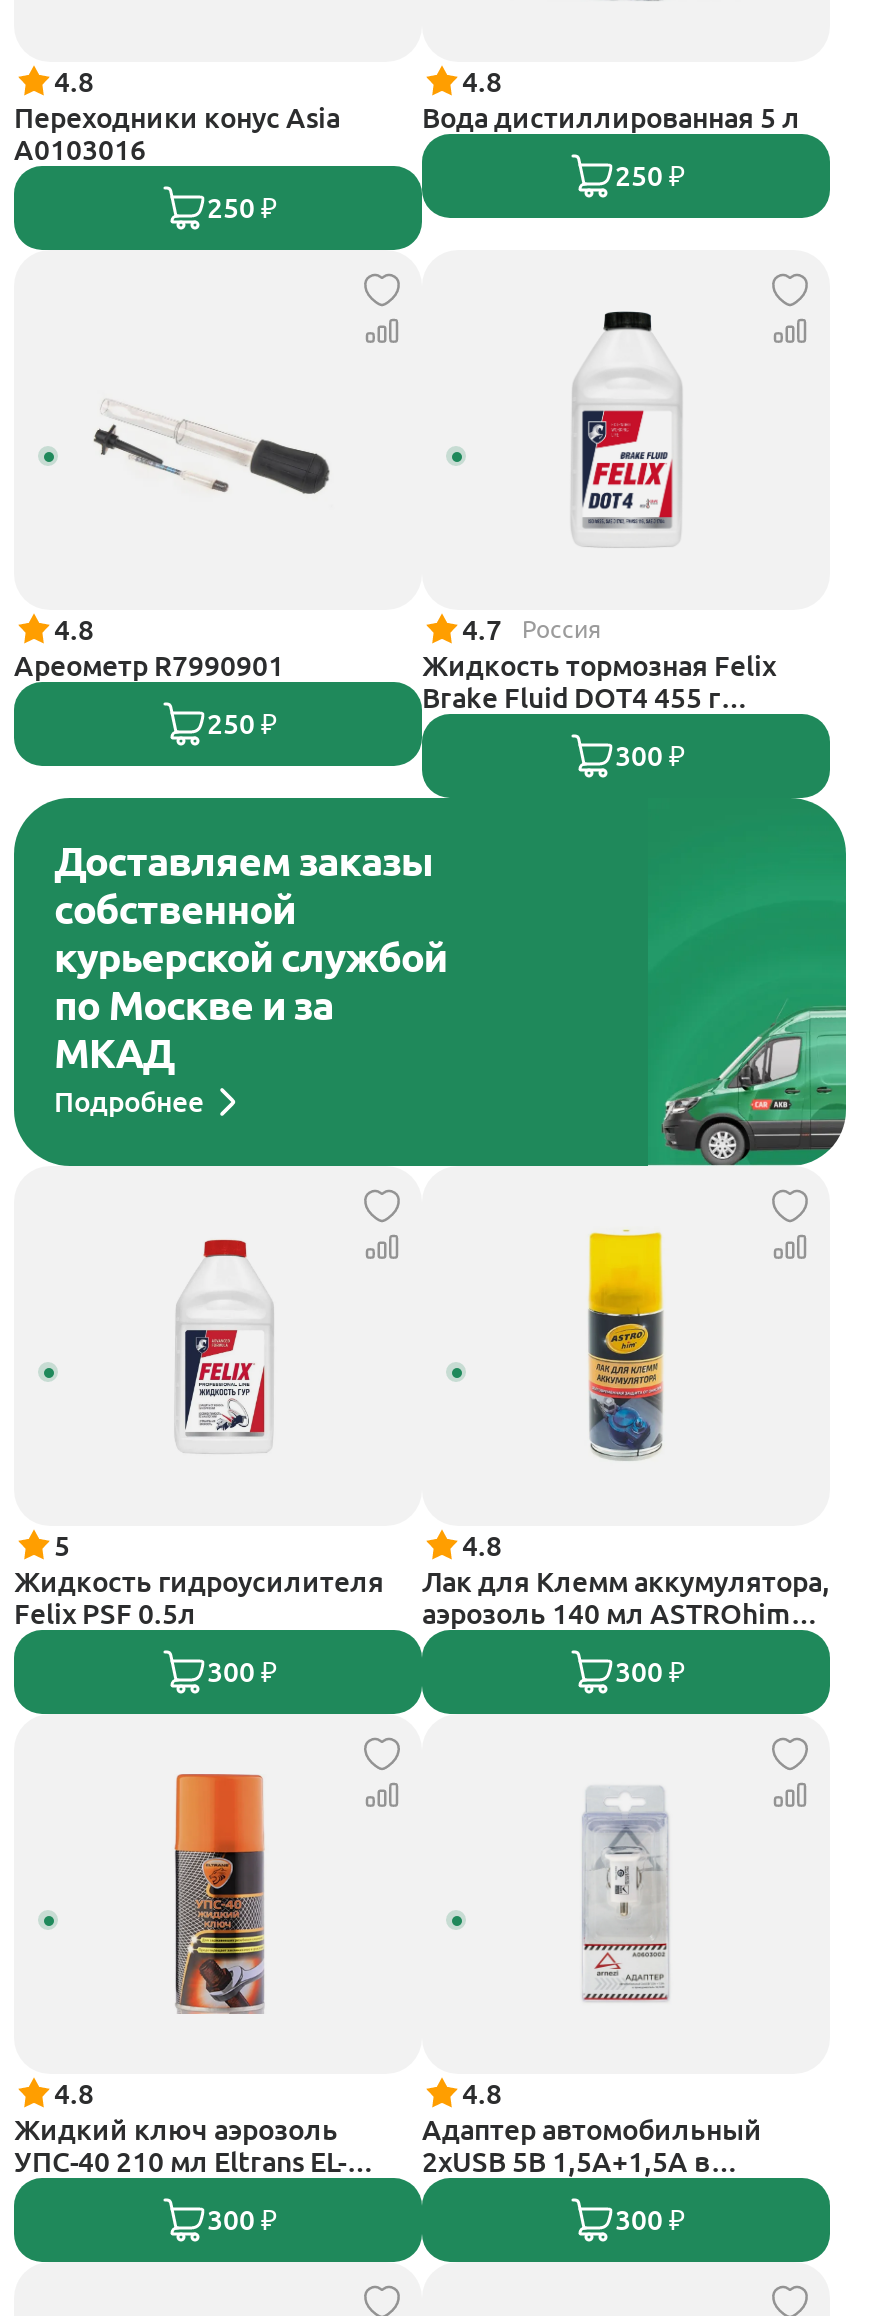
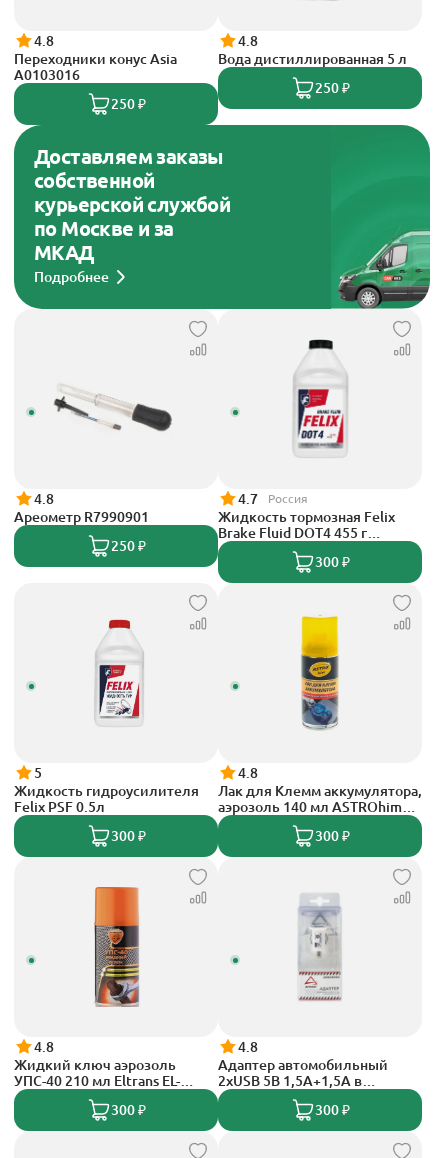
moved down: [image] | 4.8 | Ареометр R7990901 | ... | Brake Fluid DOT4 455 г | 300 ₽

moved up: [image] | Доставляем заказы | собственной | курьерской службой | по Москве и за | МКАД | Подробнее
